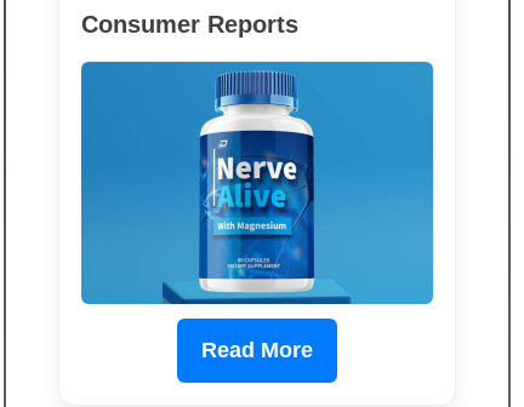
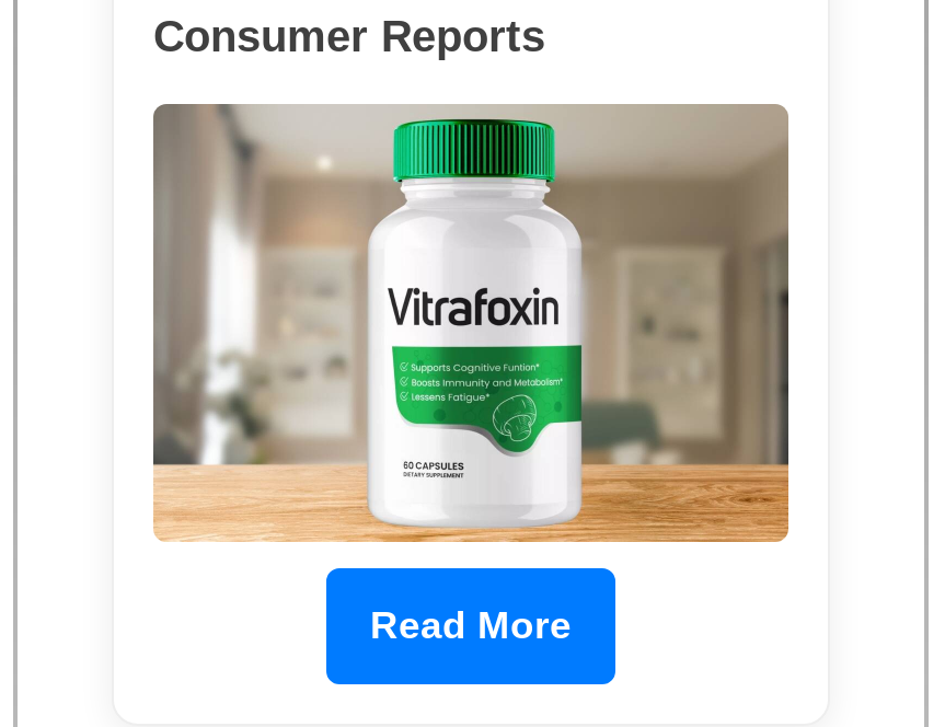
- [image]
+ [image]
